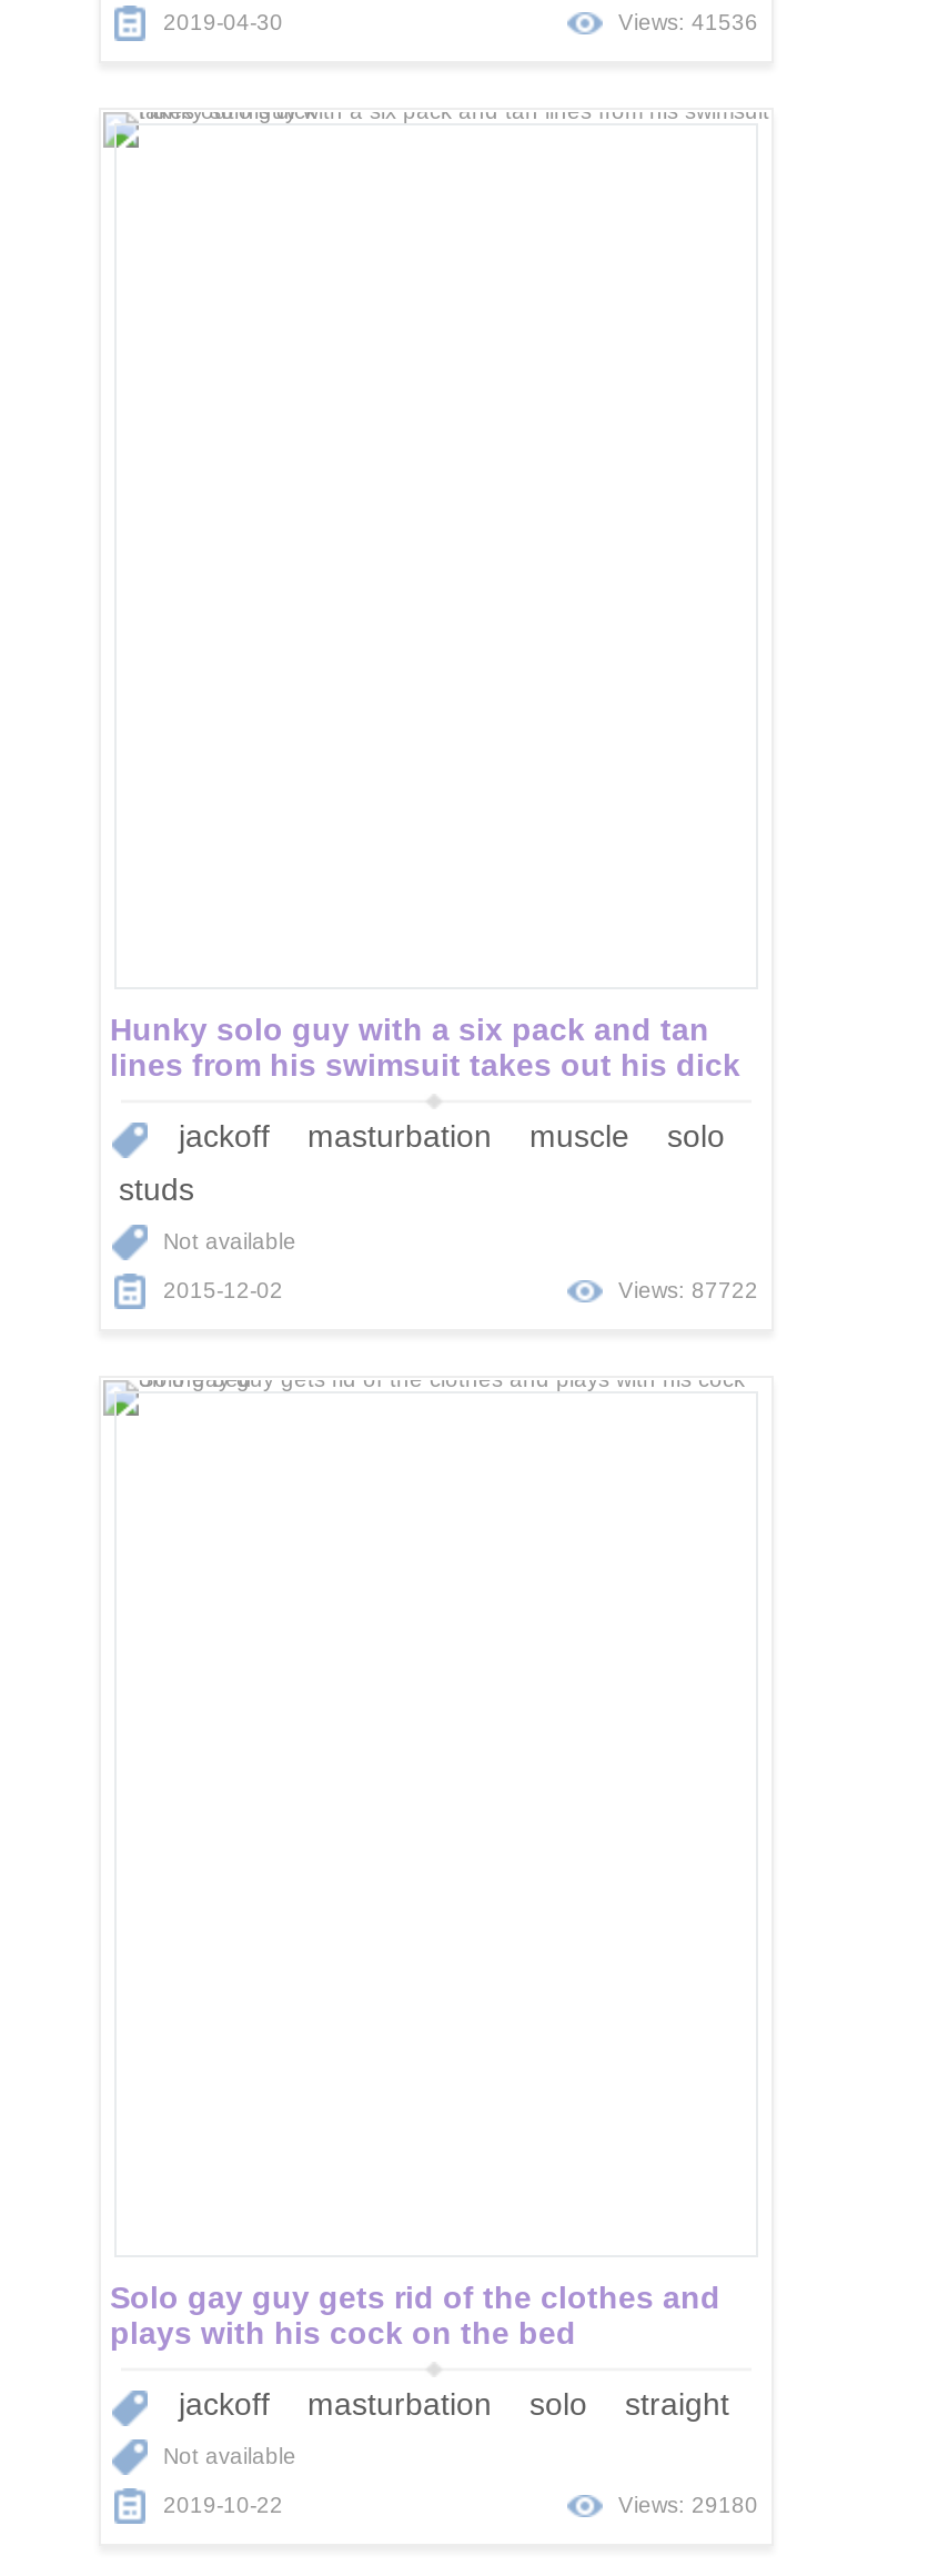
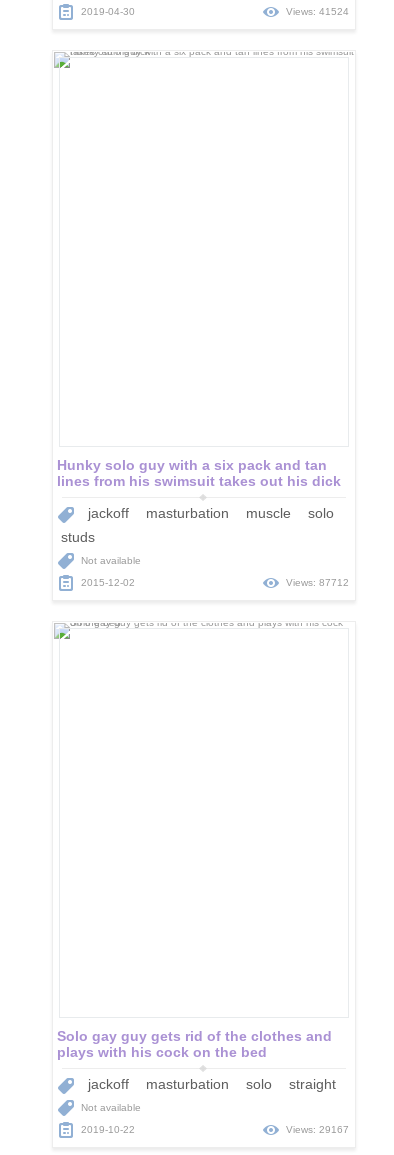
- Views: 41536
+ Views: 41524

- Views: 87722
+ Views: 87712

- Views: 29180
+ Views: 29167
